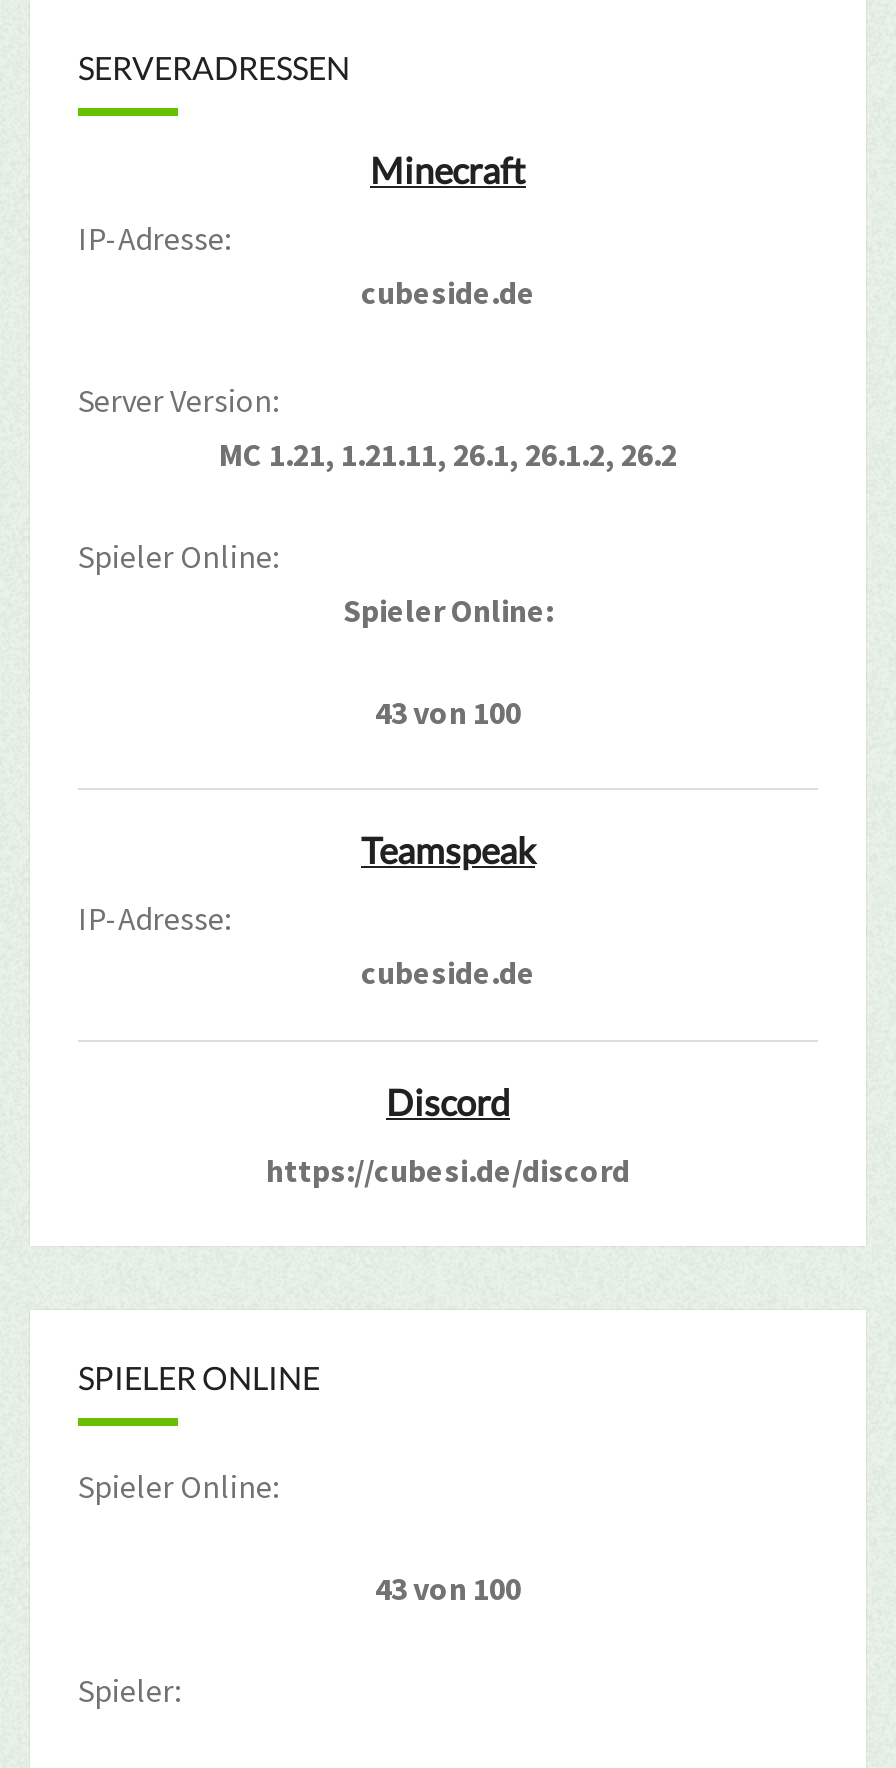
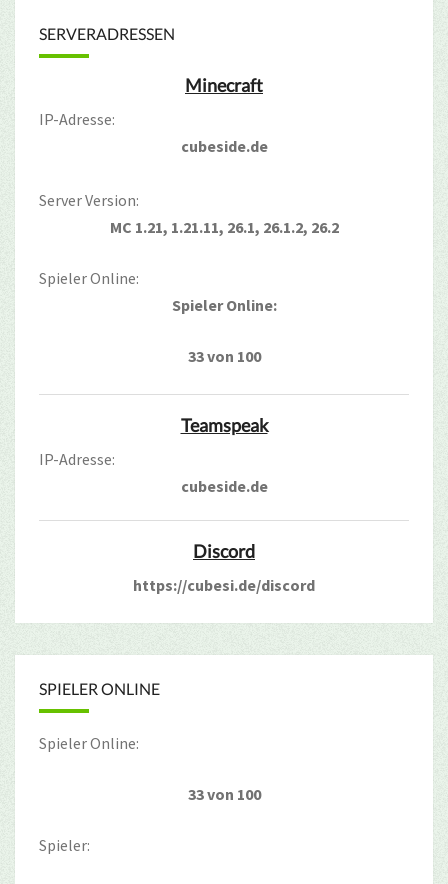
- 43 von 100
+ 33 von 100

- 43 von 100
+ 33 von 100
